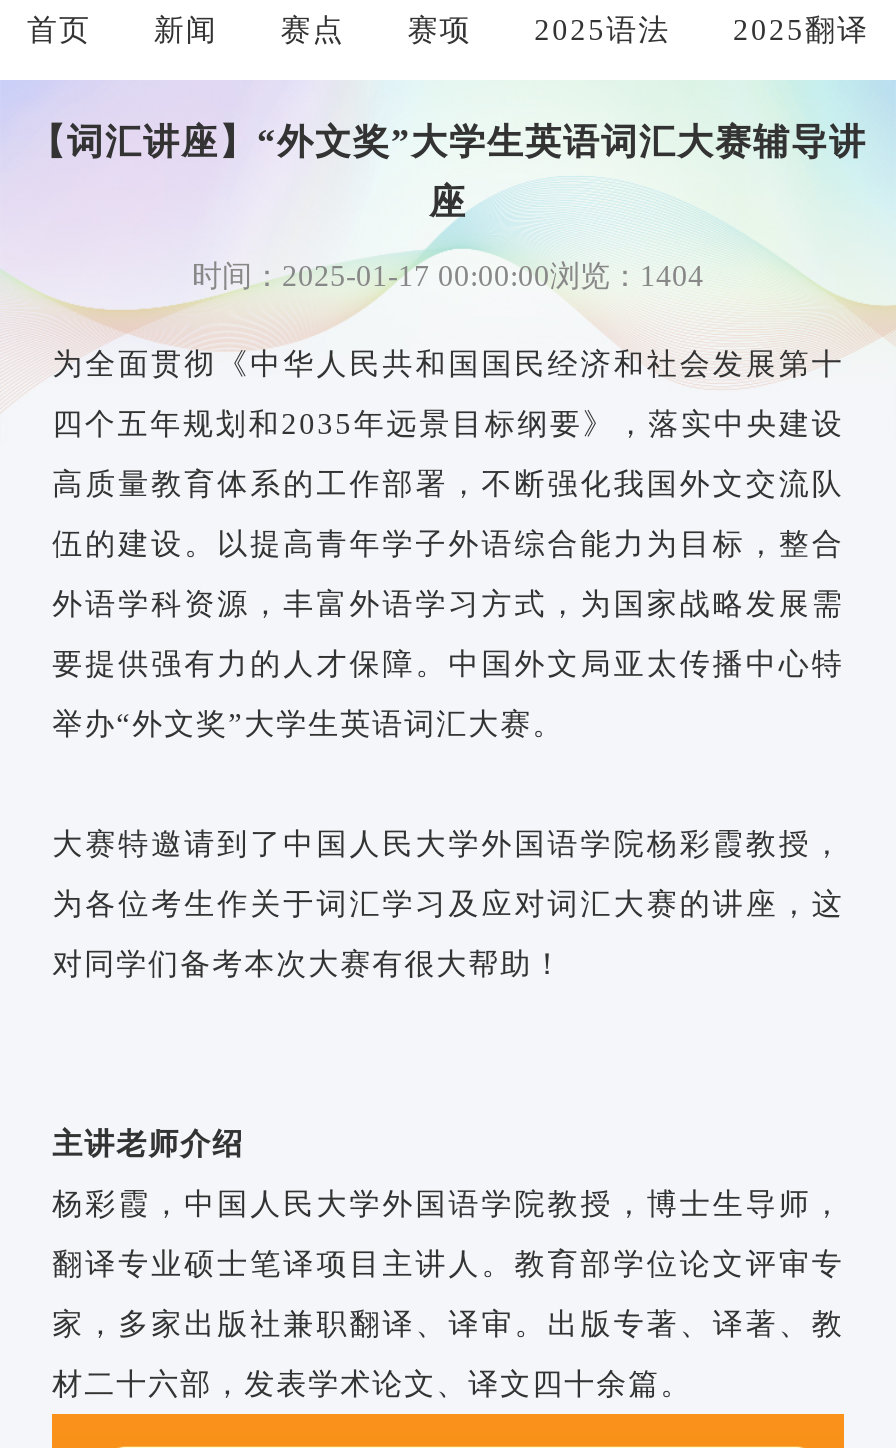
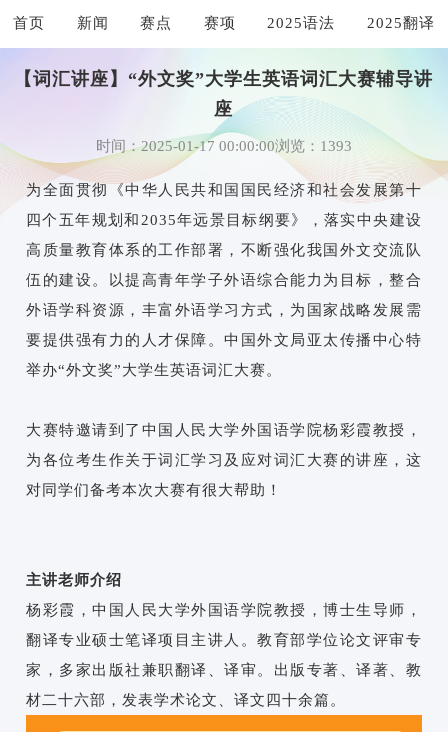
- 时间：2025-01-17 00:00:00浏览：1404
+ 时间：2025-01-17 00:00:00浏览：1393
